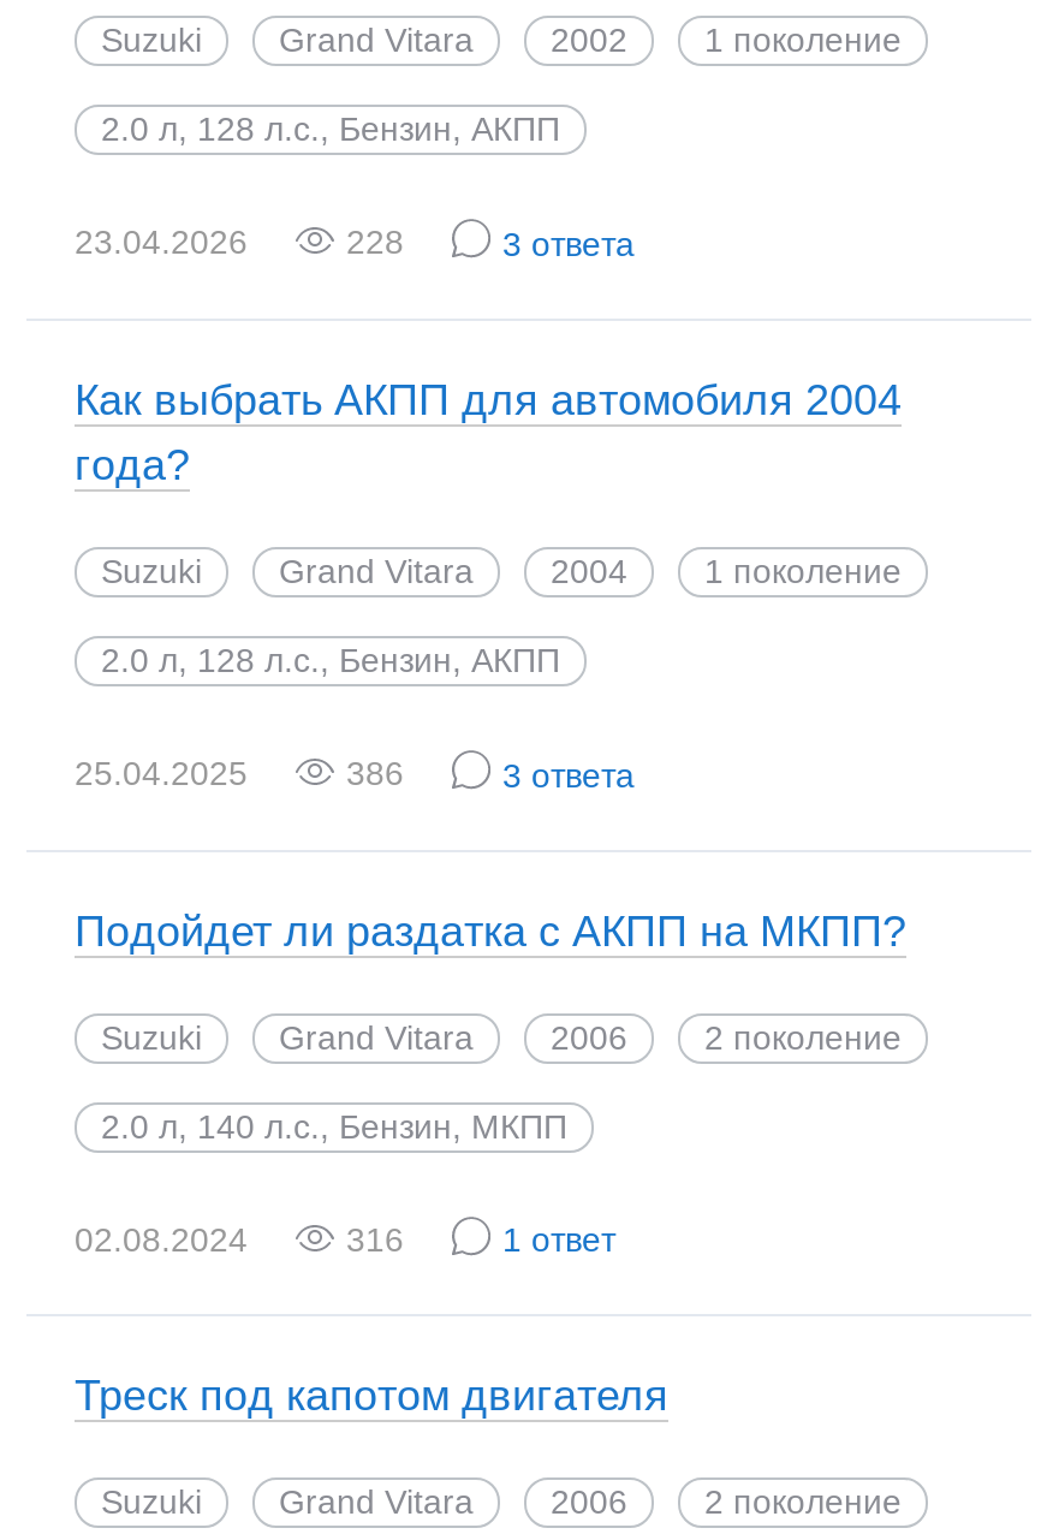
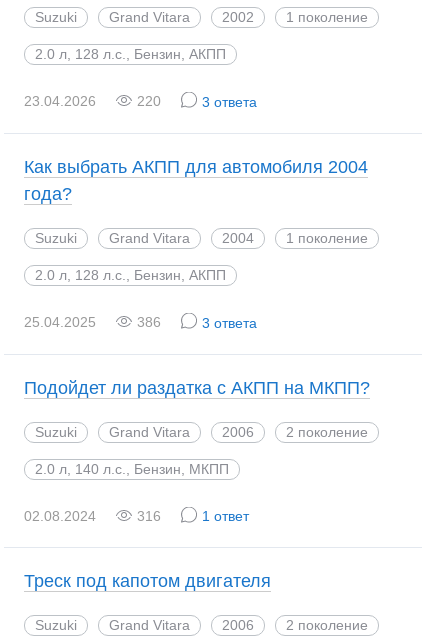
- 228
+ 220
